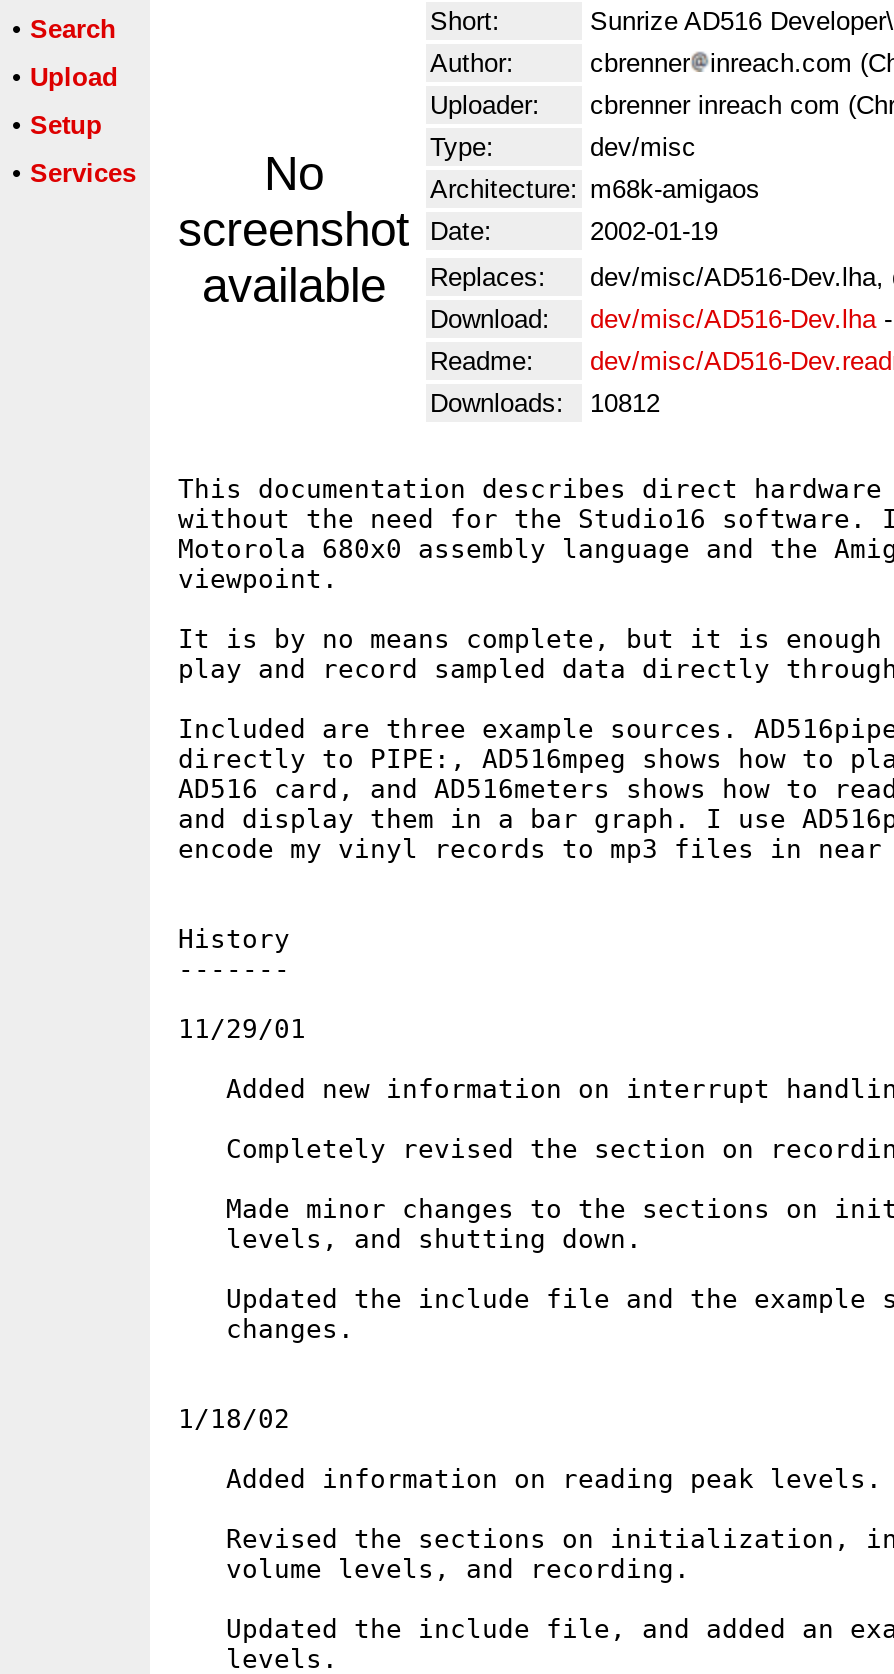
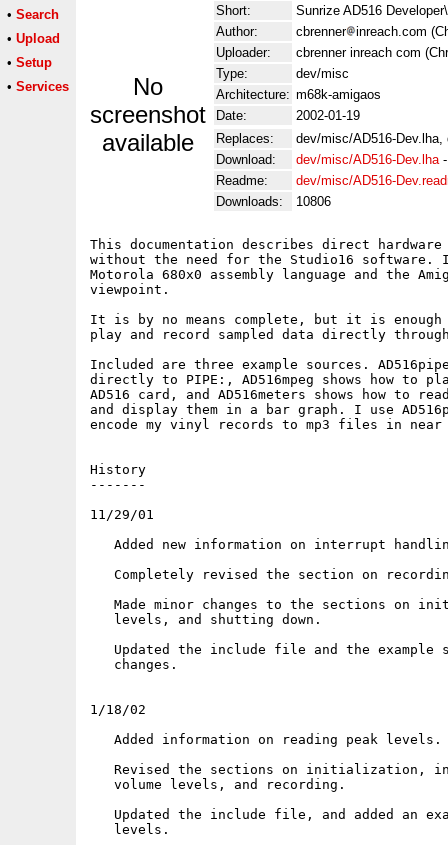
- Downloads: 10812
+ Downloads: 10806
